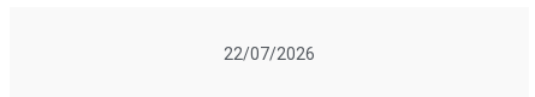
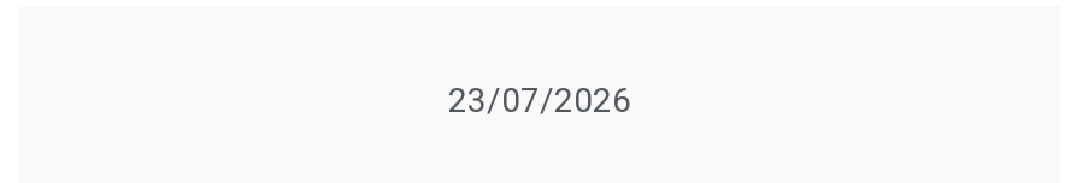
- 22/07/2026
+ 23/07/2026
